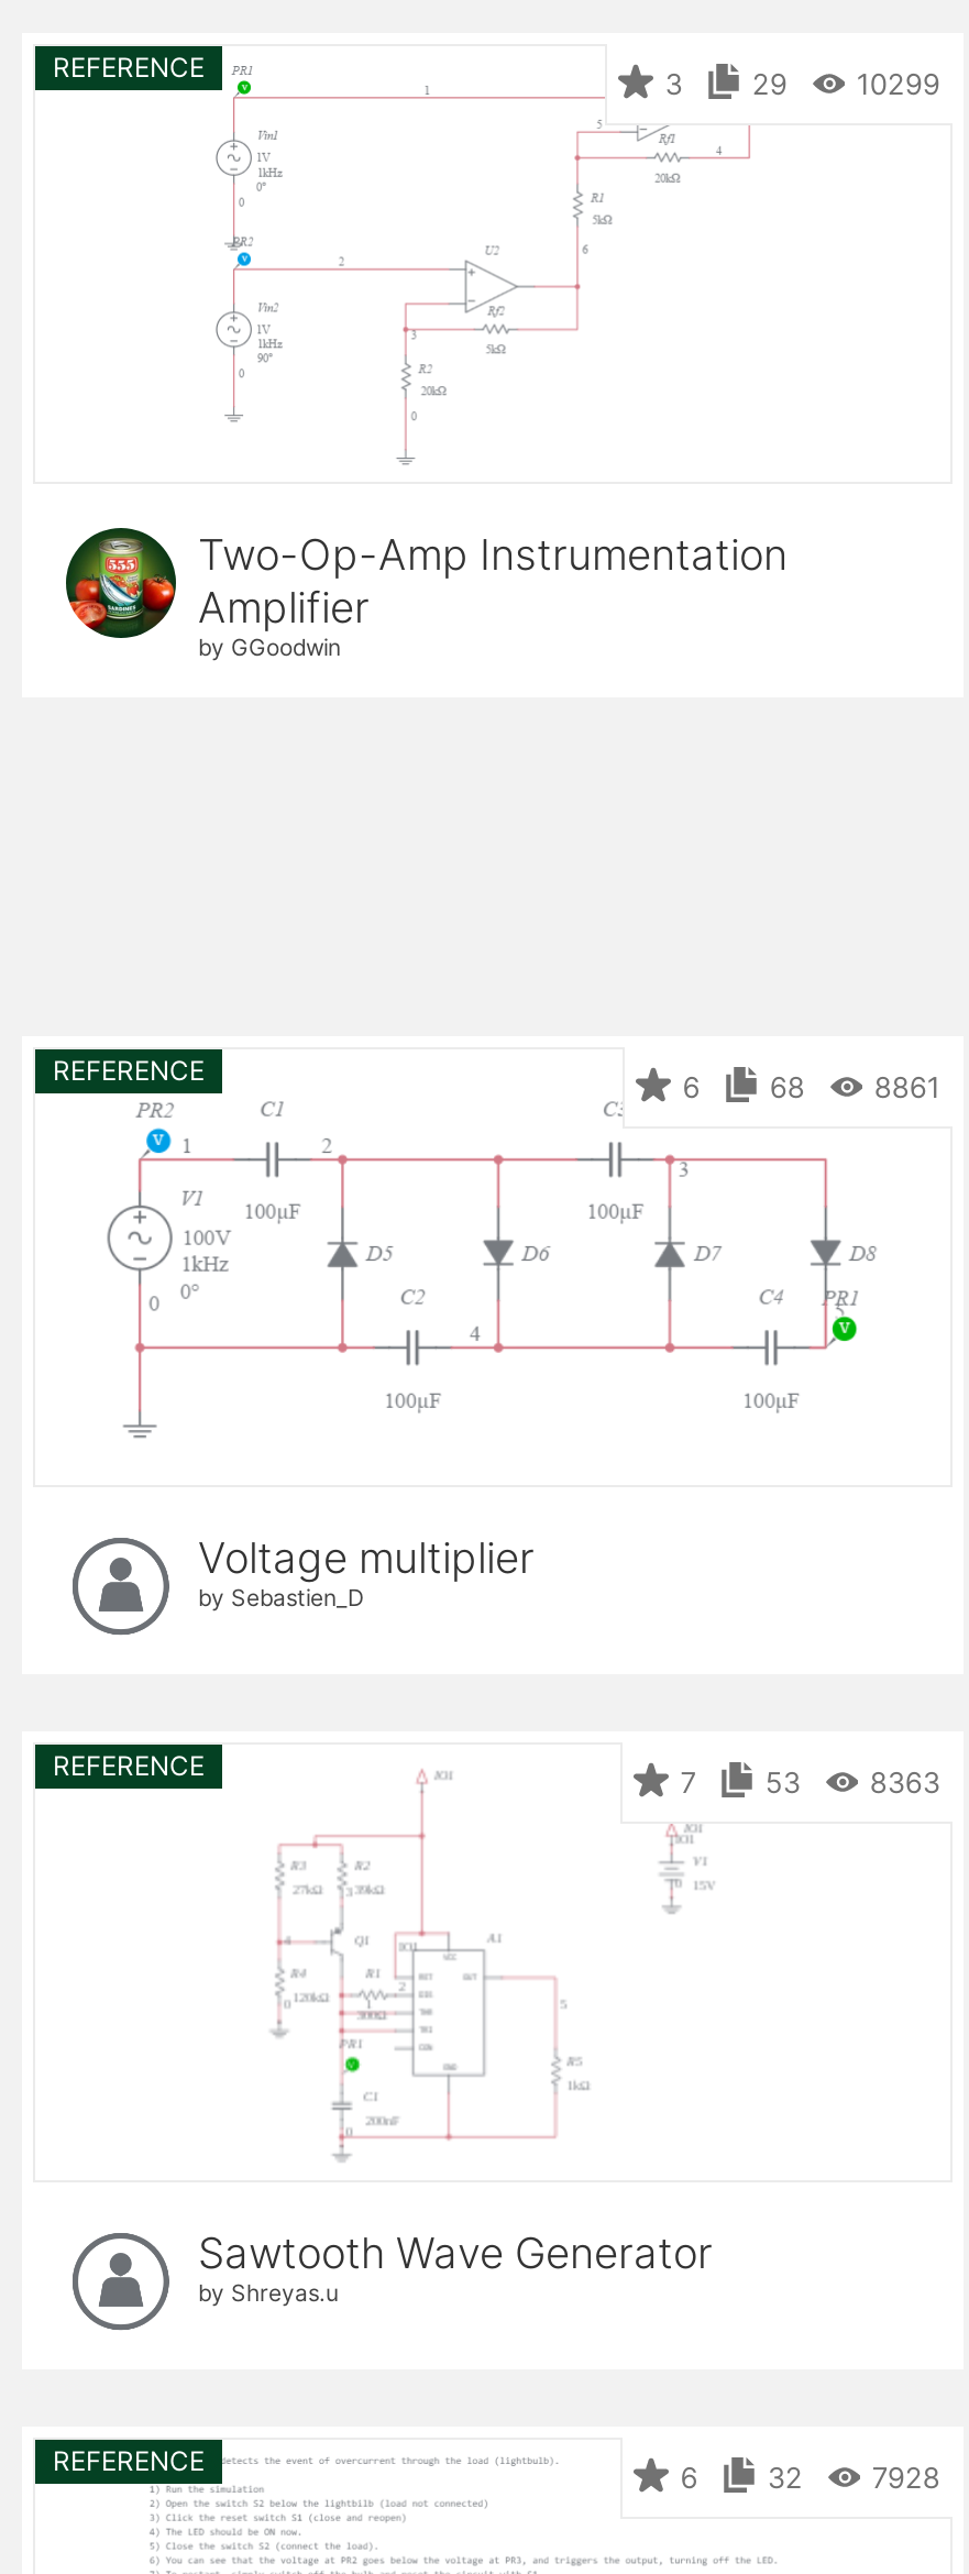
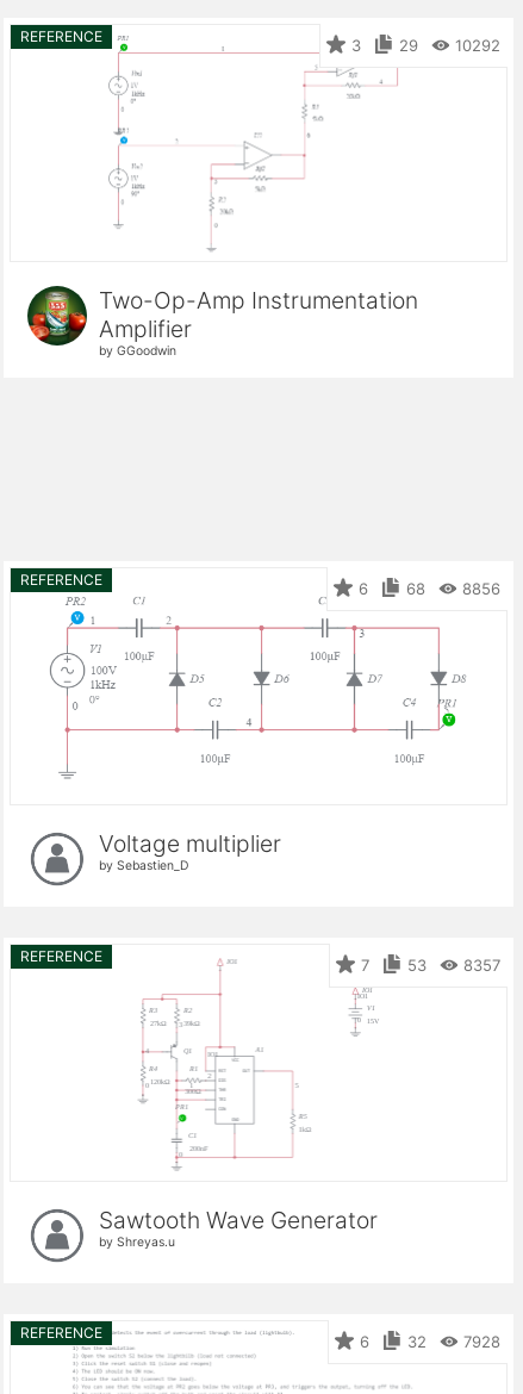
- 3 29 10299
+ 3 29 10292

- 6 68 8861
+ 6 68 8856

- 7 53 8363
+ 7 53 8357
